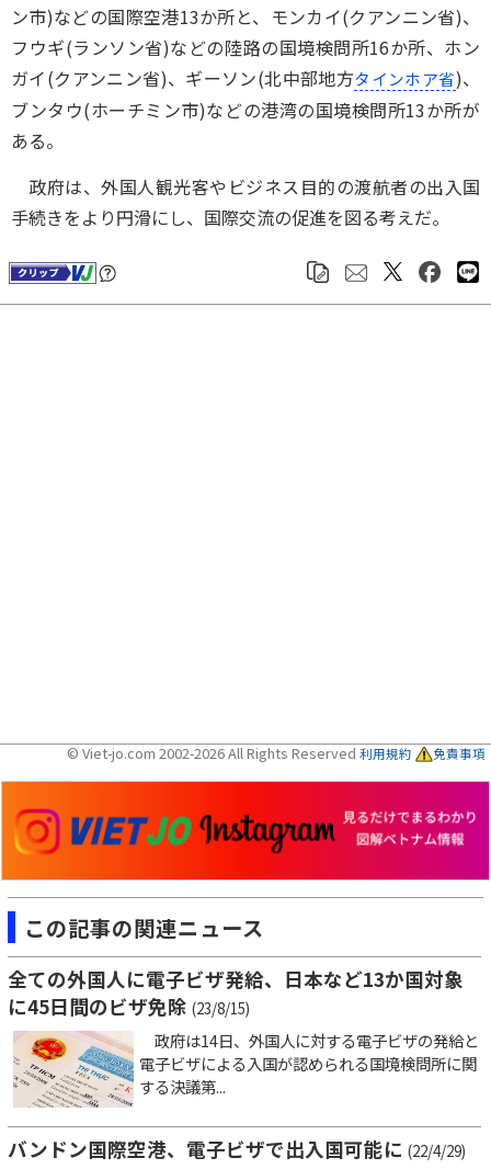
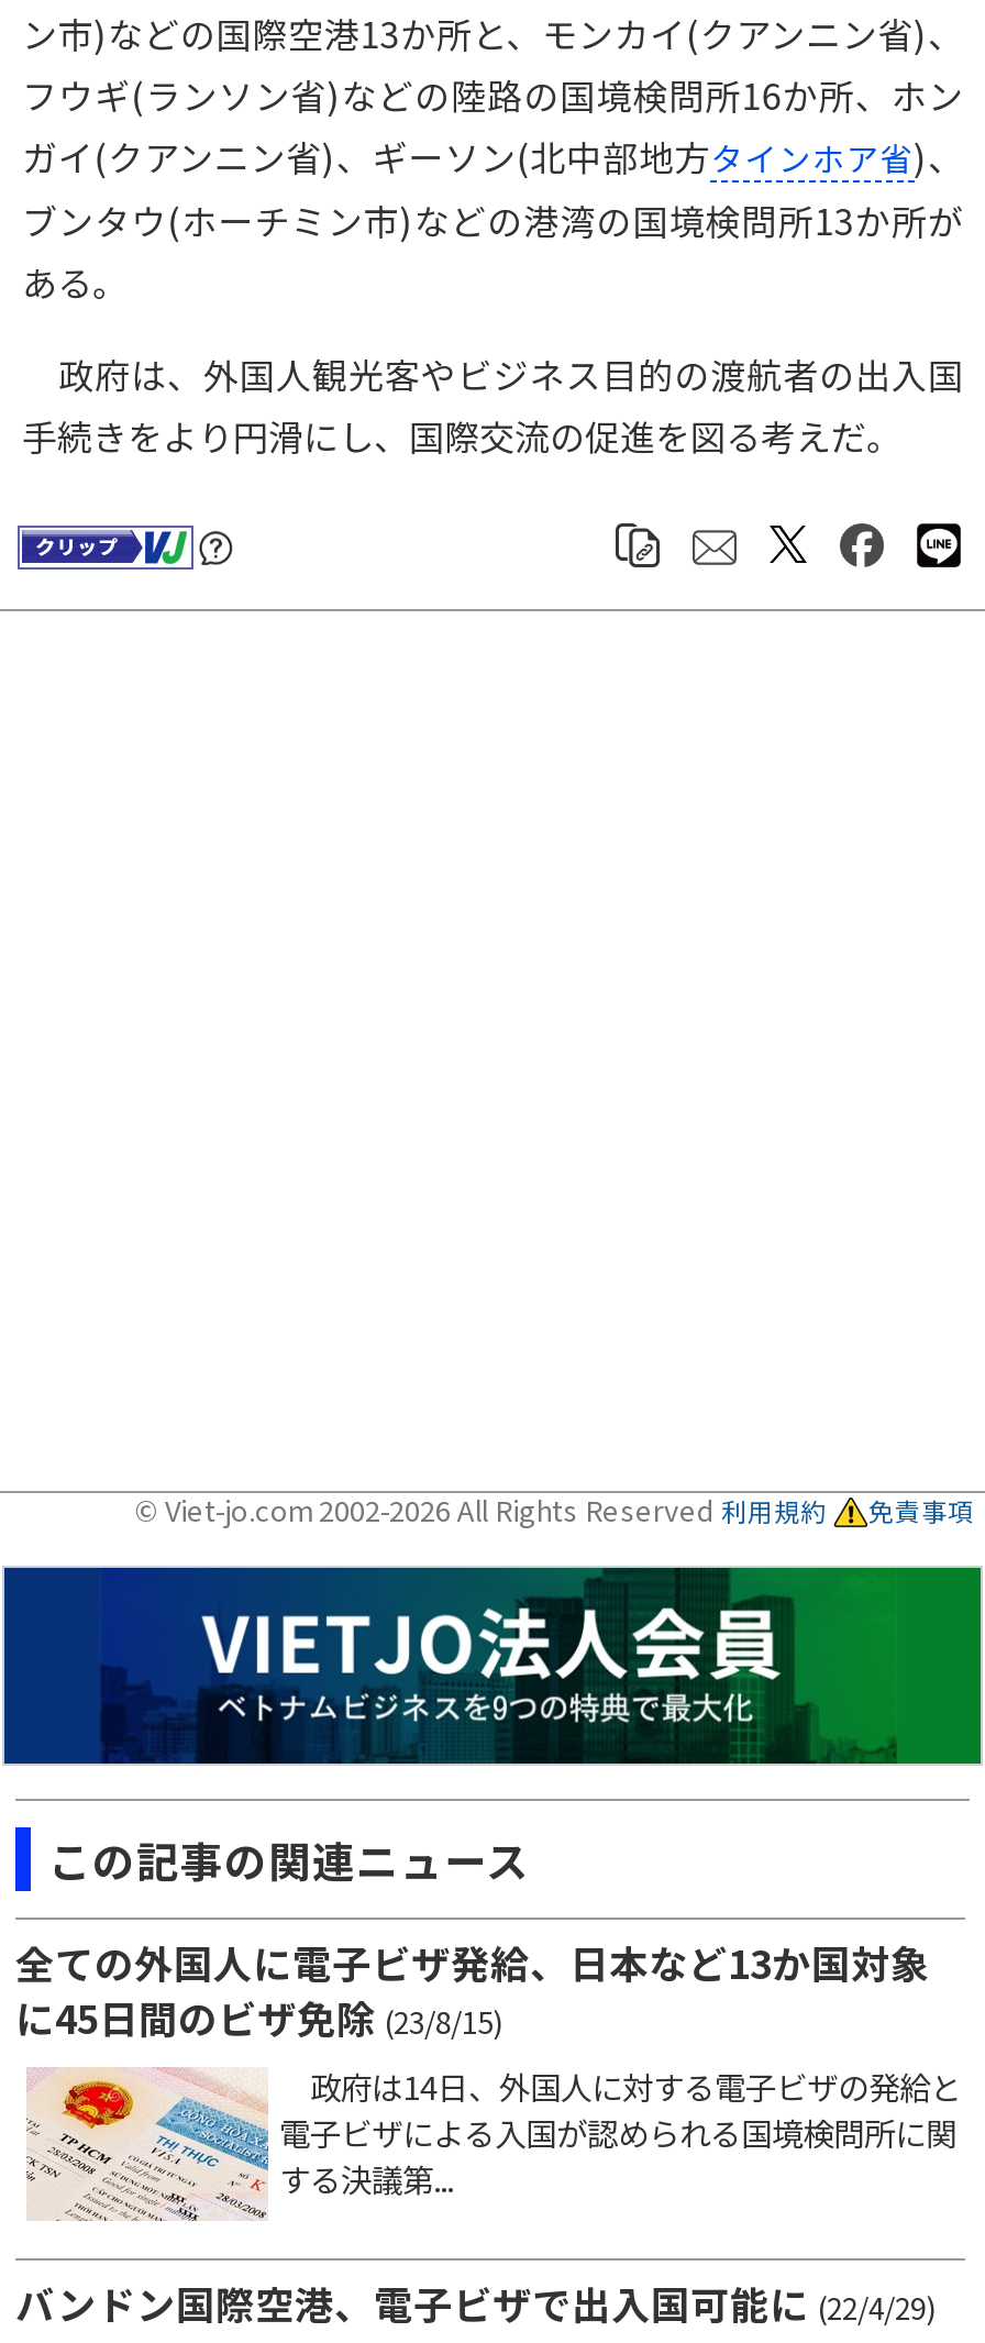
- [image]
+ [image]
